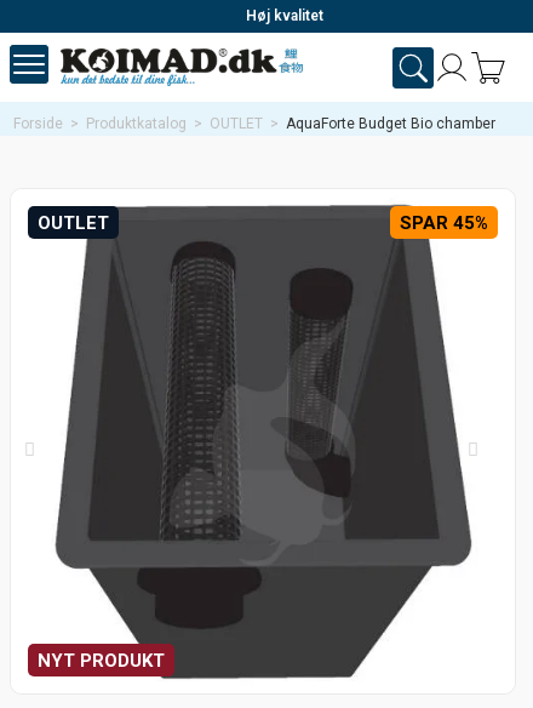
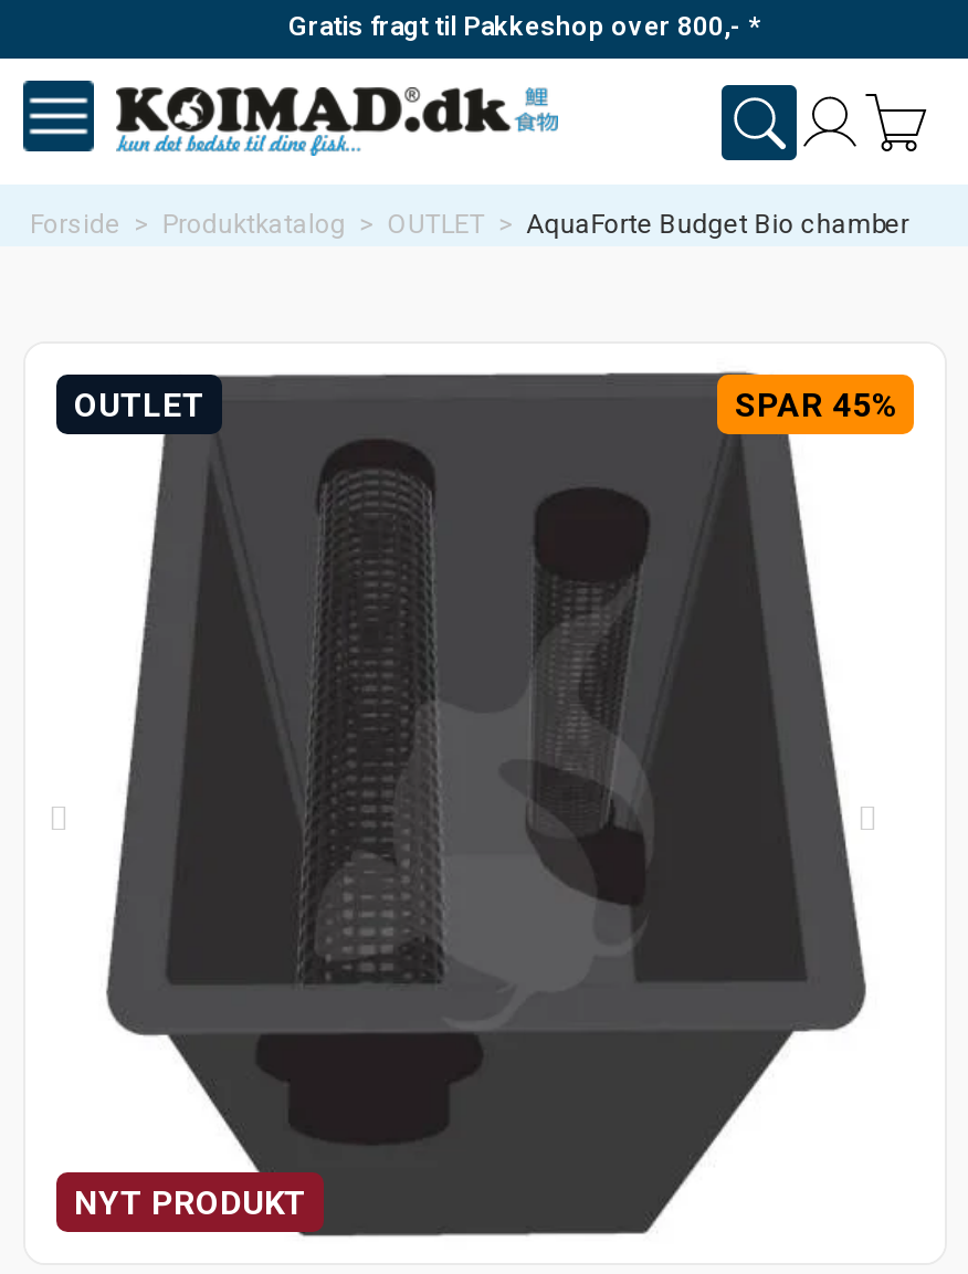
- Høj kvalitet
+ Gratis fragt til Pakkeshop over 800,- *
